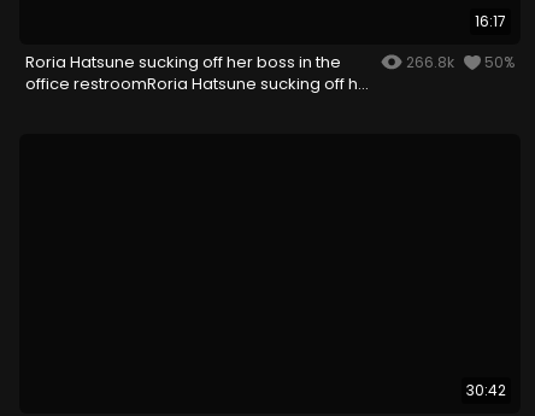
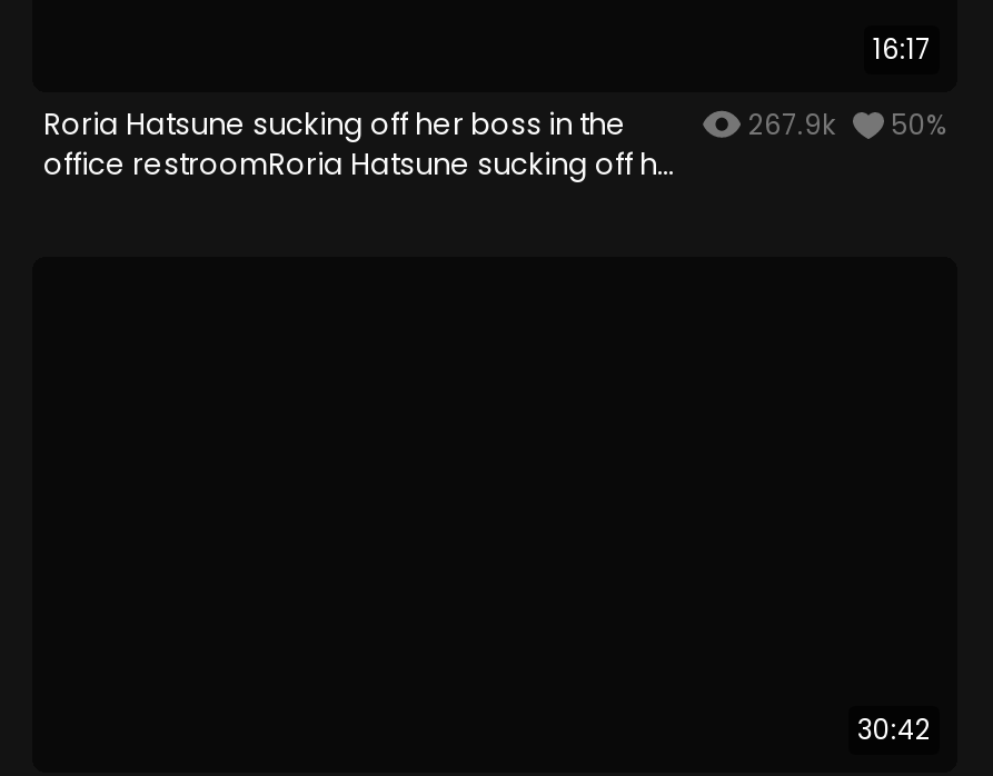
- 266.8k 50%
+ 267.9k 50%
